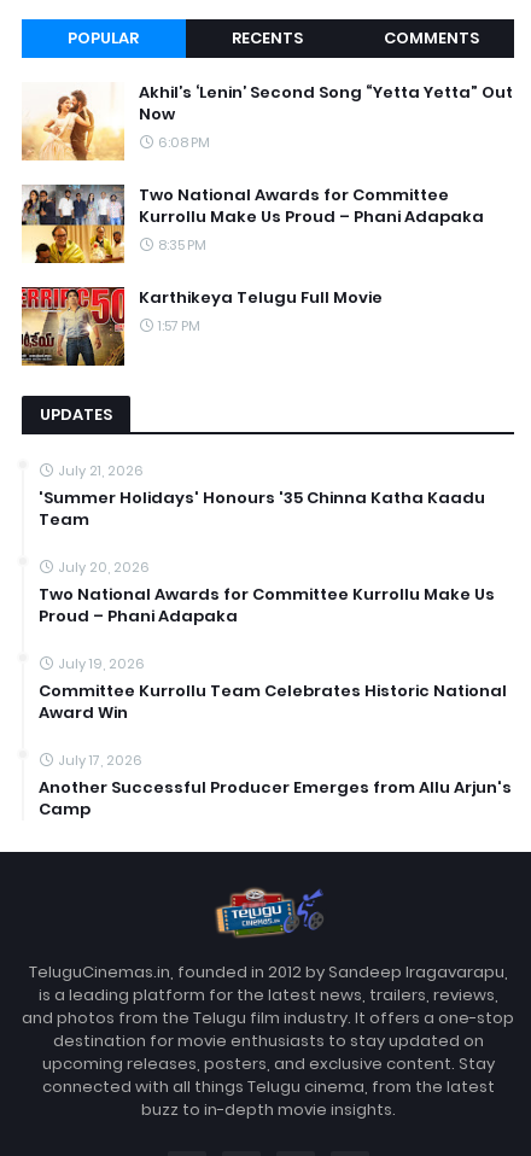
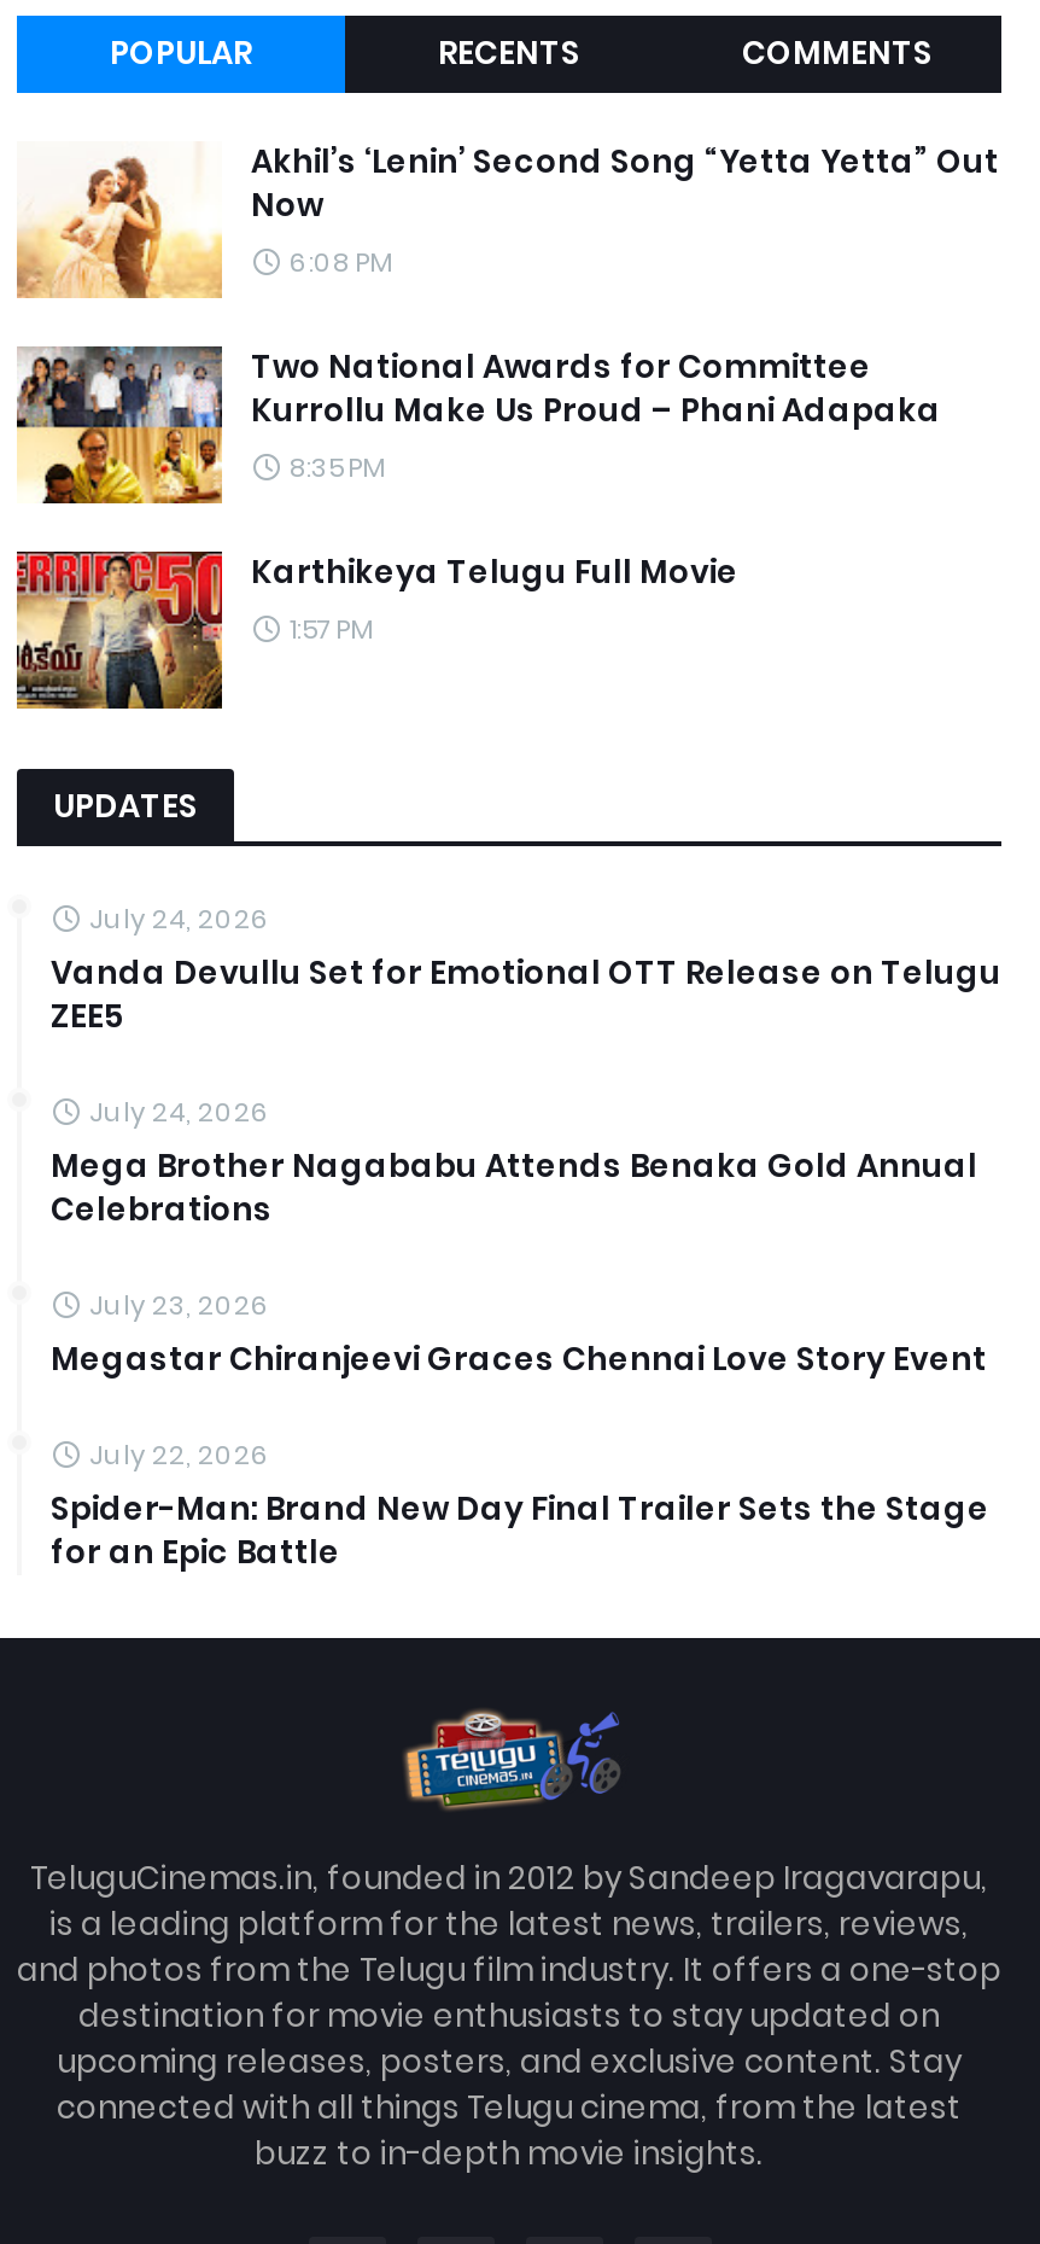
- July 21, 2026
- 'Summer Holidays' Honours '35 Chinna Katha Kaadu
- Team
+ July 24, 2026
+ Vanda Devullu Set for Emotional OTT Release on Telugu
+ ZEE5

- July 20, 2026
- Two National Awards for Committee Kurrollu Make Us
- Proud – Phani Adapaka
+ July 24, 2026
+ Mega Brother Nagababu Attends Benaka Gold Annual
+ Celebrations

- July 19, 2026
- Committee Kurrollu Team Celebrates Historic National
- Award Win
+ July 23, 2026
+ Megastar Chiranjeevi Graces Chennai Love Story Event

- July 17, 2026
- Another Successful Producer Emerges from Allu Arjun's
- Camp
+ July 22, 2026
+ Spider-Man: Brand New Day Final Trailer Sets the Stage
+ for an Epic Battle
